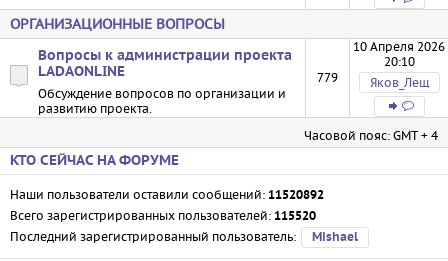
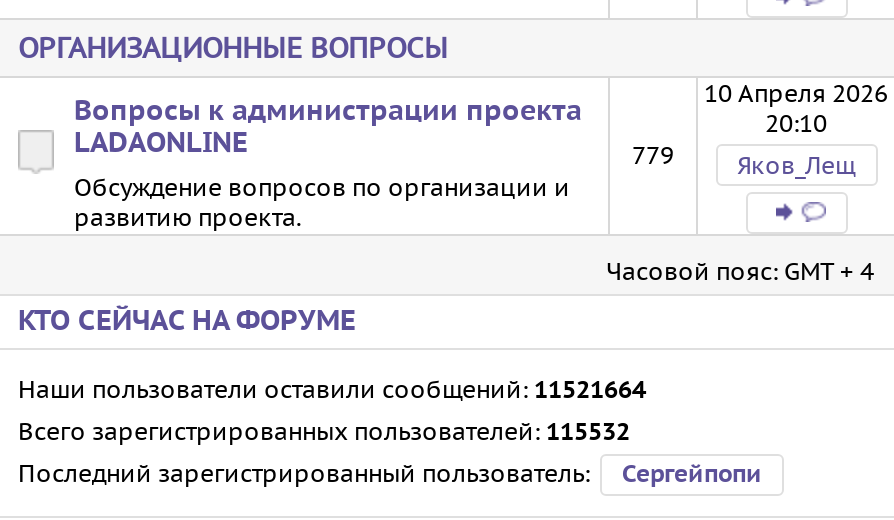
- Наши пользователи оставили сообщений: 11520892
+ Наши пользователи оставили сообщений: 11521664

- Всего зарегистрированных пользователей: 115520
+ Всего зарегистрированных пользователей: 115532

- Mishael
+ Сергейпопи
